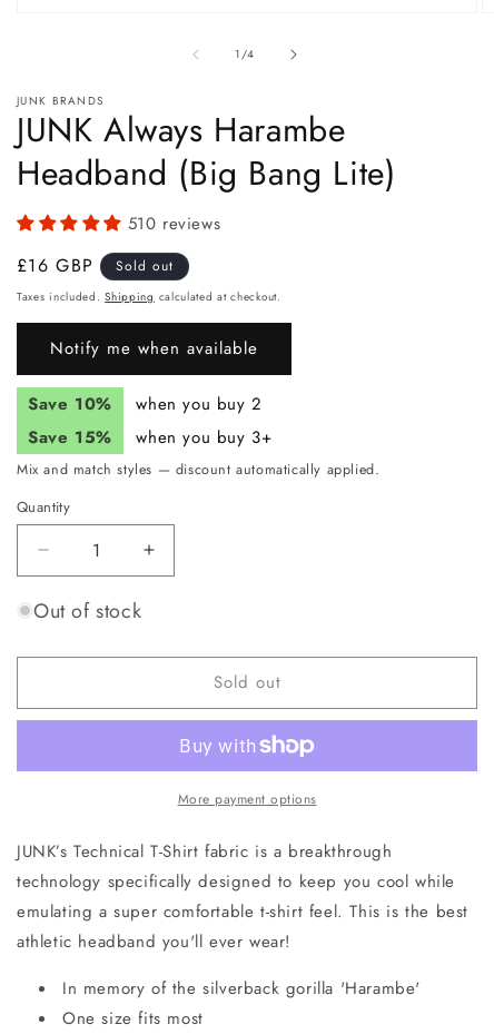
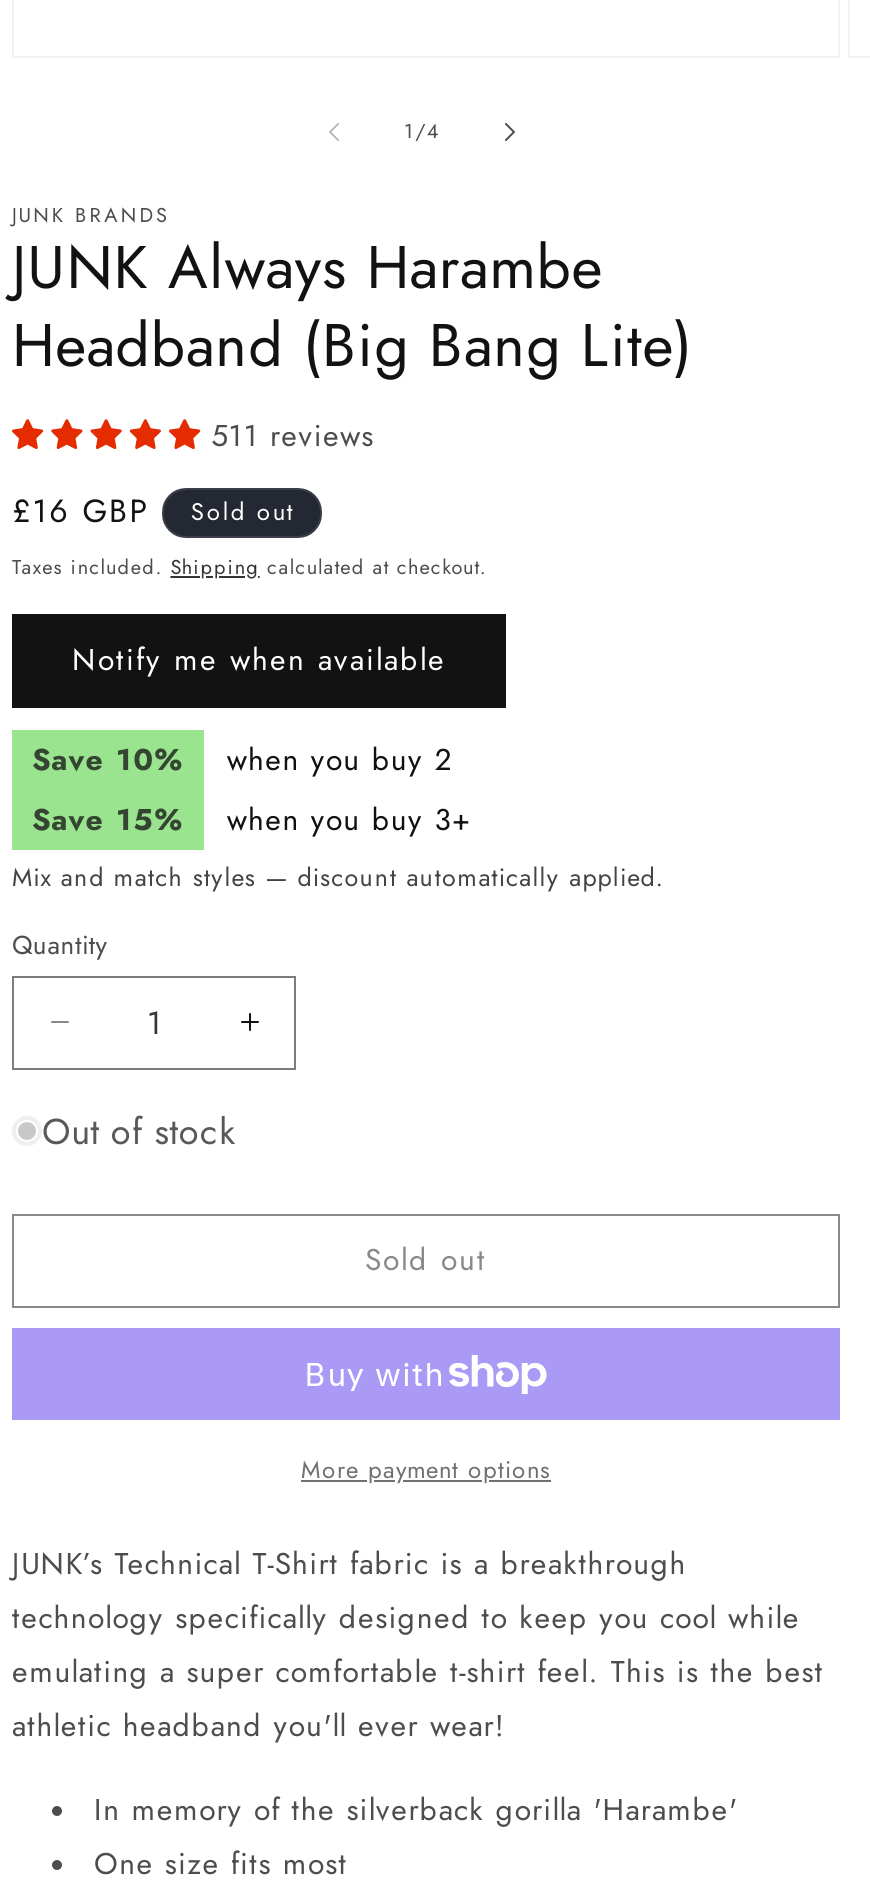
- 510 reviews
+ 511 reviews
